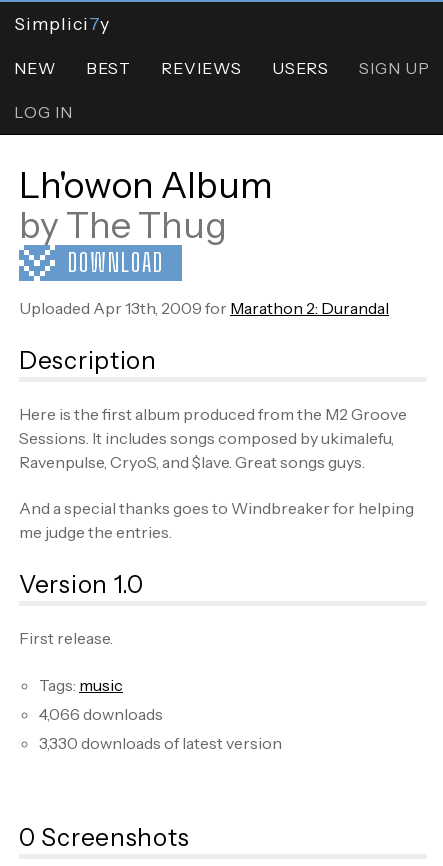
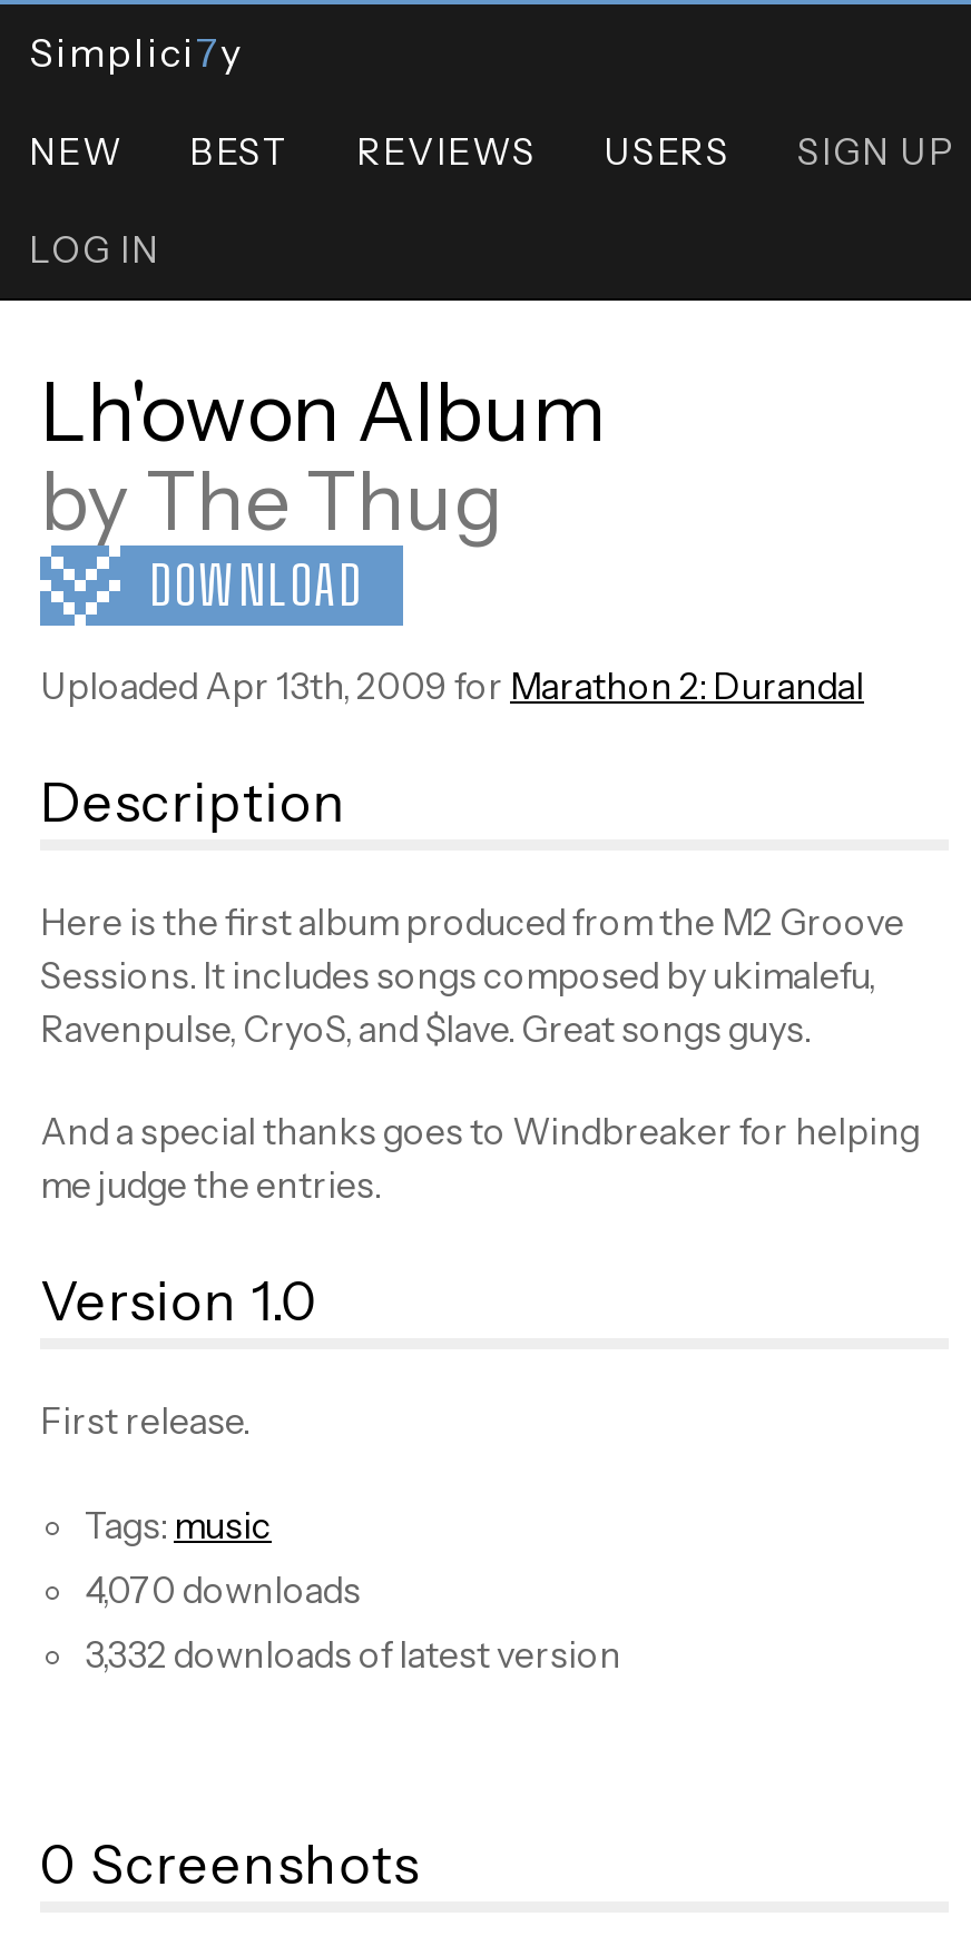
- 4,066 downloads
+ 4,070 downloads

- 3,330 downloads of latest version
+ 3,332 downloads of latest version
